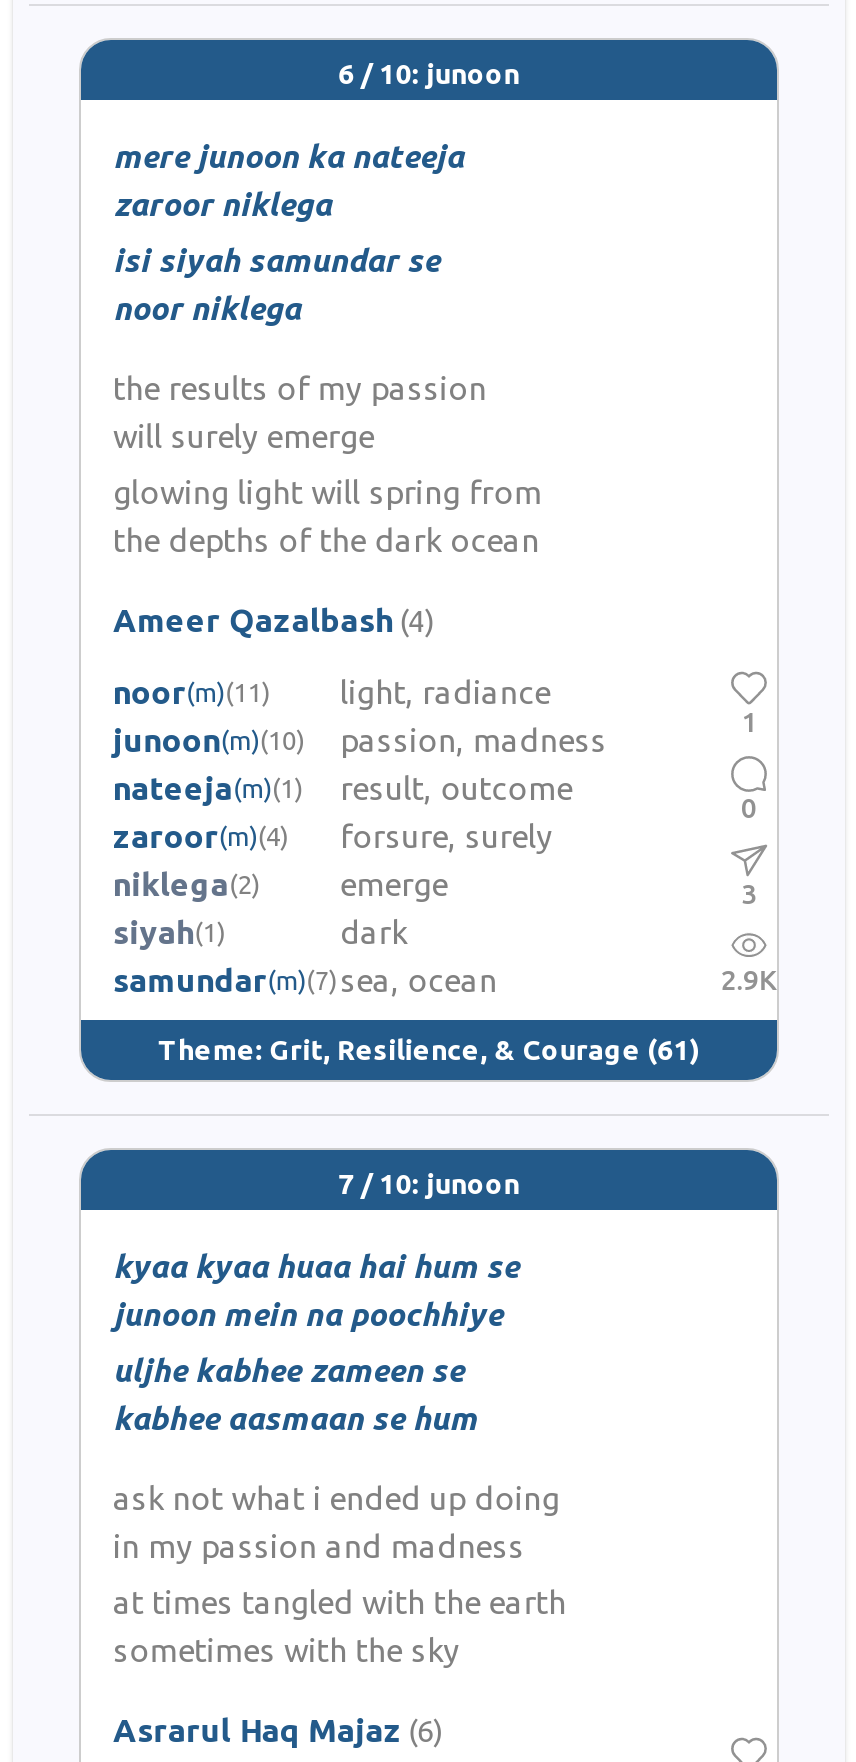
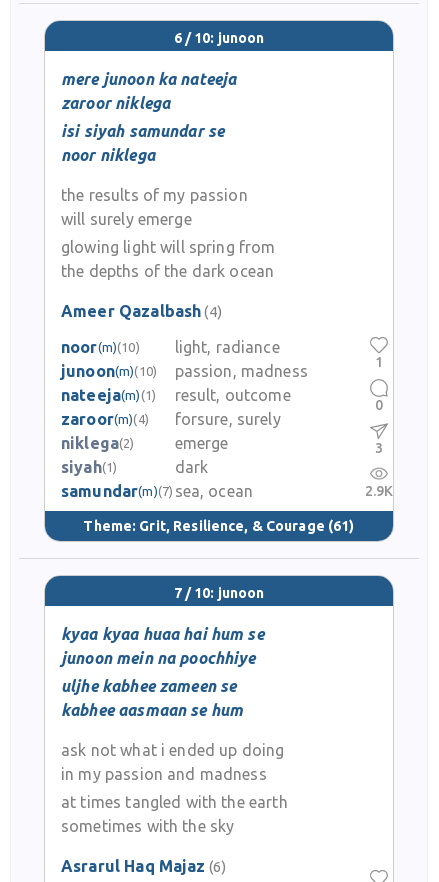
- noor(m)(11) light, radiance
+ noor(m)(10) light, radiance
